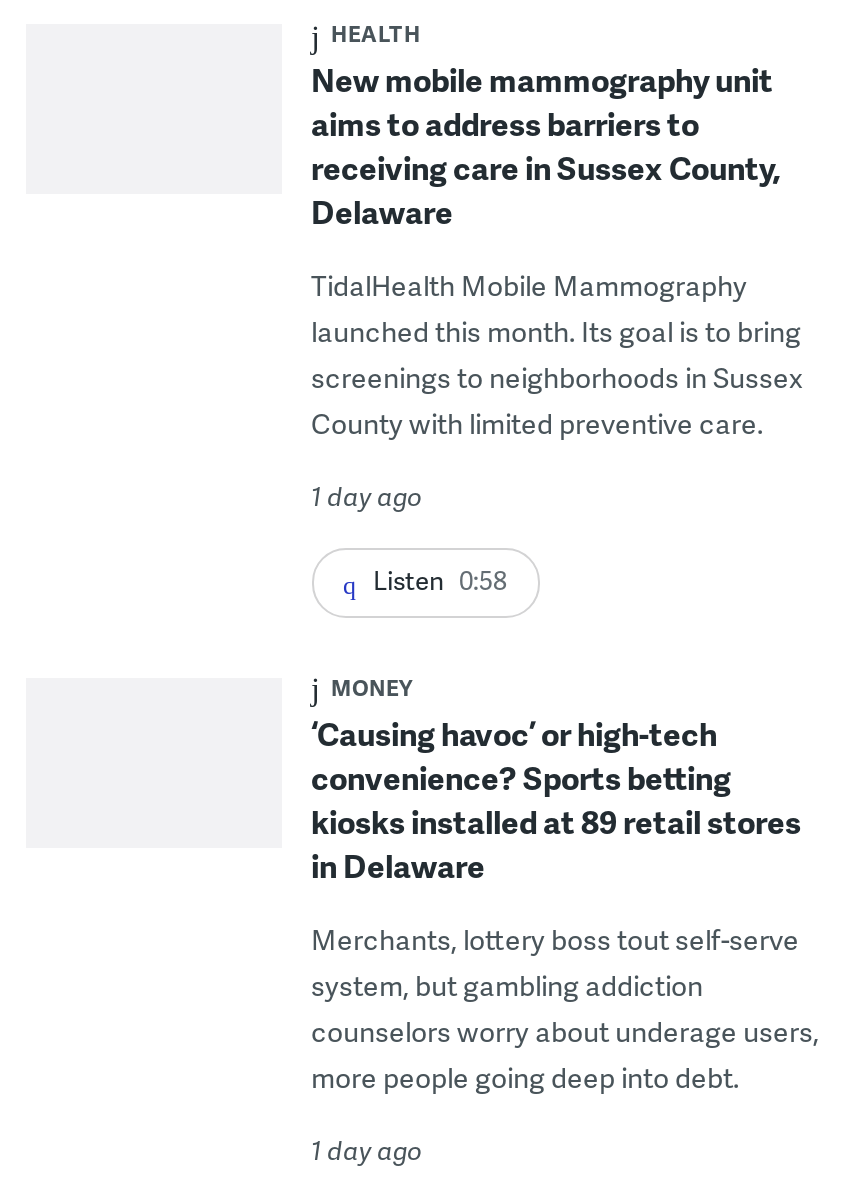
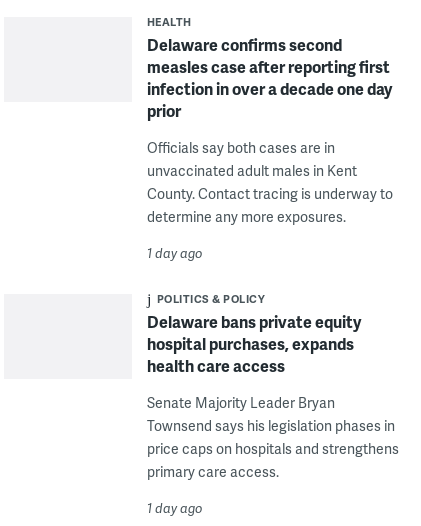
- New mobile mammography unit
- aims to address barriers to
- receiving care in Sussex County,
- Delaware
+ Delaware confirms second
+ measles case after reporting first
+ infection in over a decade one day
+ prior

- TidalHealth Mobile Mammography
- launched this month. Its goal is to bring
- screenings to neighborhoods in Sussex
- County with limited preventive care.
+ Officials say both cases are in
+ unvaccinated adult males in Kent
+ County. Contact tracing is underway to
+ determine any more exposures.

- Listen 0:58
- MONEY
- ‘Causing havoc’ or high-tech
- convenience? Sports betting
- kiosks installed at 89 retail stores
- in Delaware
- Merchants, lottery boss tout self-serve
- system, but gambling addiction
- counselors worry about underage users,
- more people going deep into debt.
+ POLITICS & POLICY
+ Delaware bans private equity
+ hospital purchases, expands
+ health care access
+ Senate Majority Leader Bryan
+ Townsend says his legislation phases in
+ price caps on hospitals and strengthens
+ primary care access.
